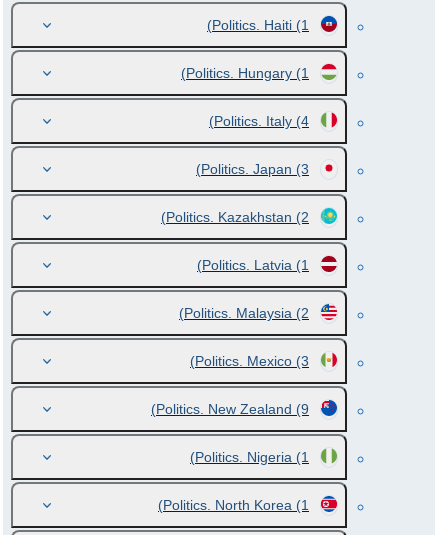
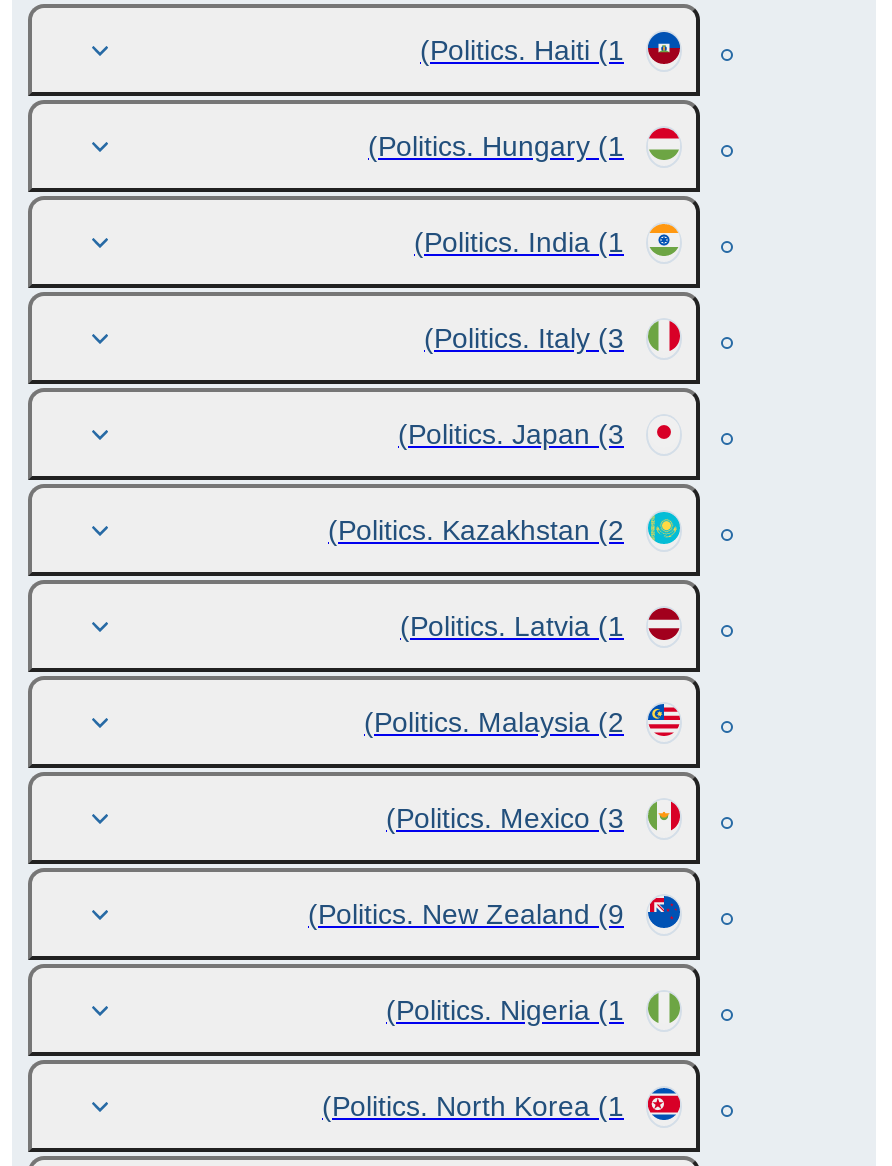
- Politics. Italy (4)
+ Politics. India (1)
+ Politics. Italy (3)
